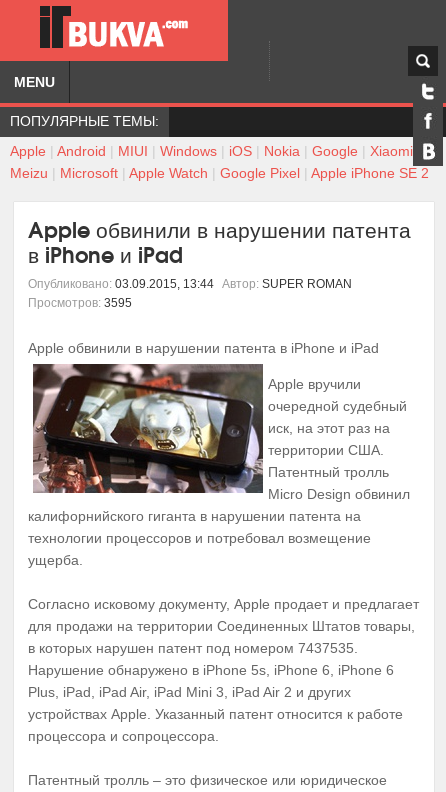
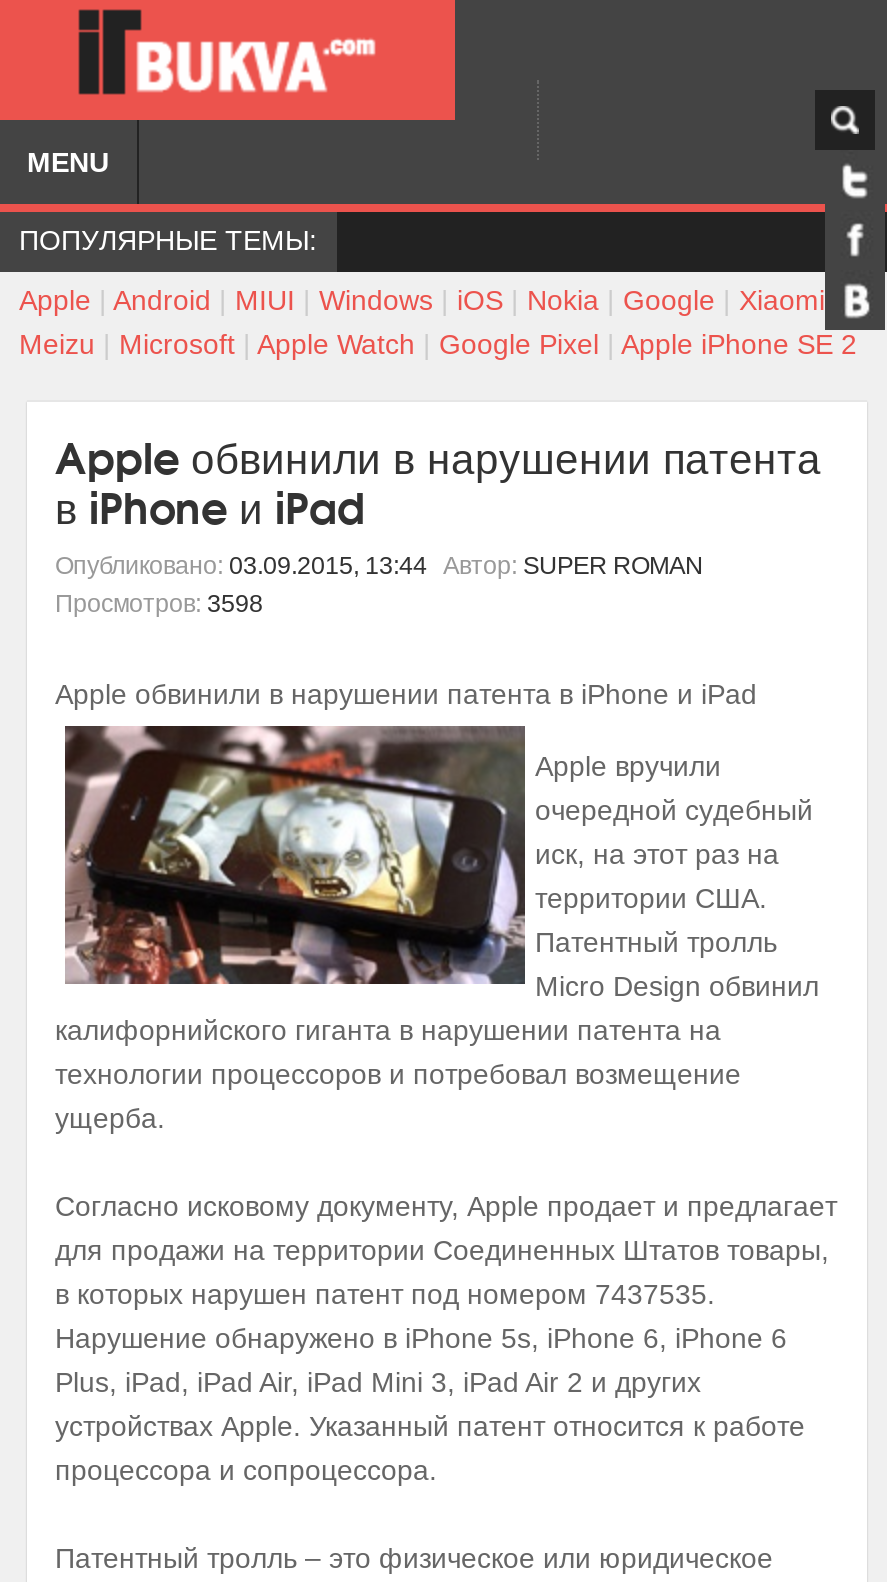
- Просмотров: 3595
+ Просмотров: 3598
